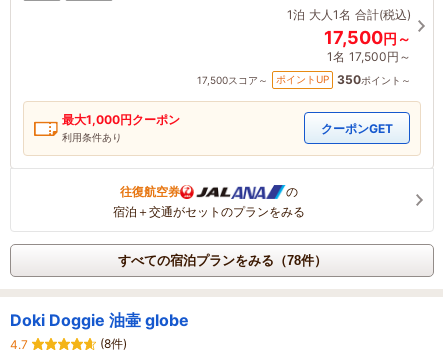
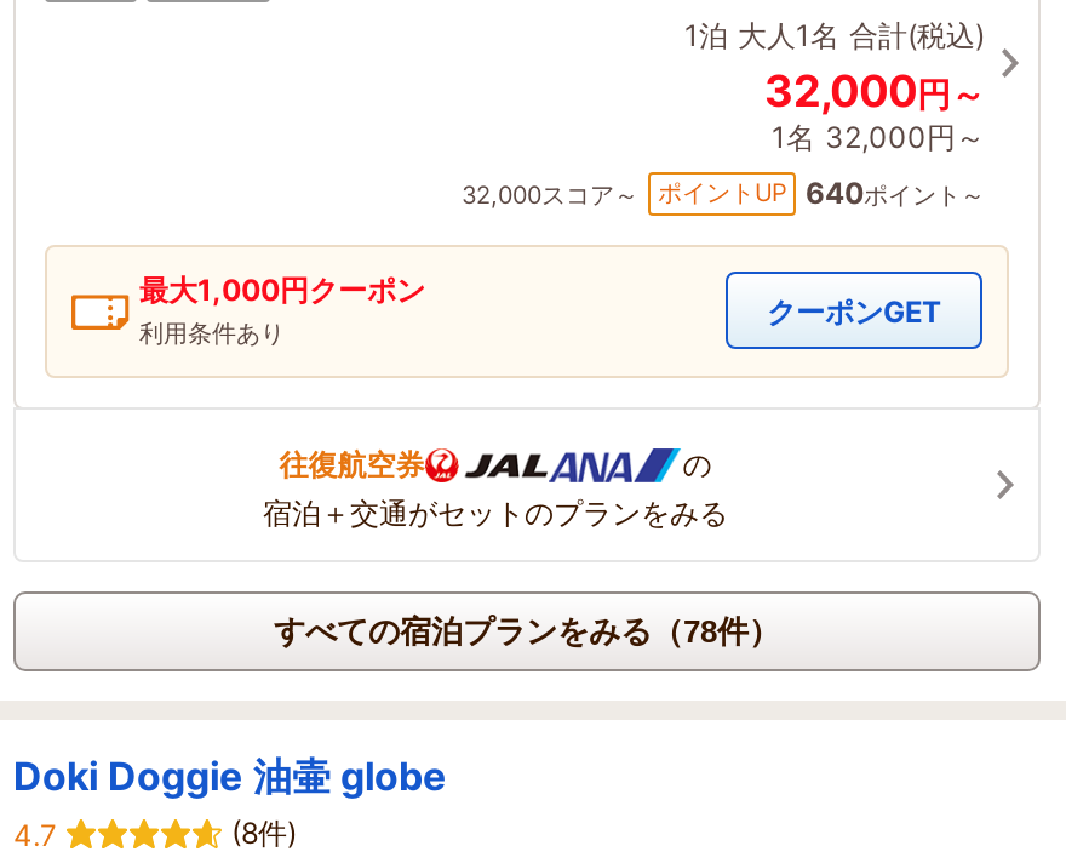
- 17,500円～
+ 32,000円～

- 1名 17,500円～
+ 1名 32,000円～

- 17,500スコア～
+ 32,000スコア～

- 350ポイント～
+ 640ポイント～
